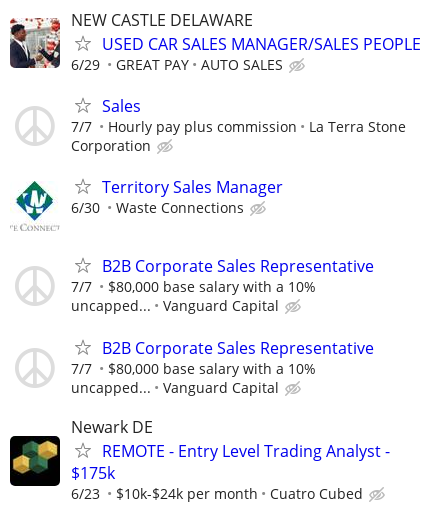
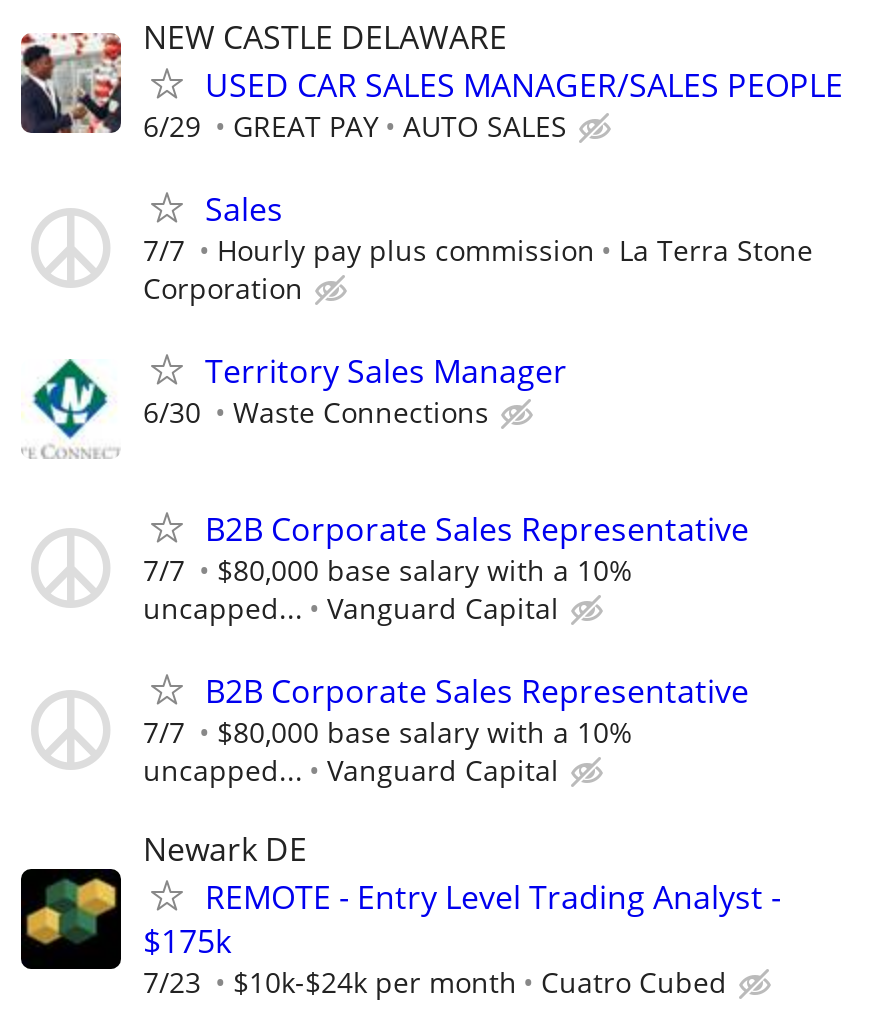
- 6/23 $10k-$24k per month Cuatro Cubed
+ 7/23 $10k-$24k per month Cuatro Cubed
